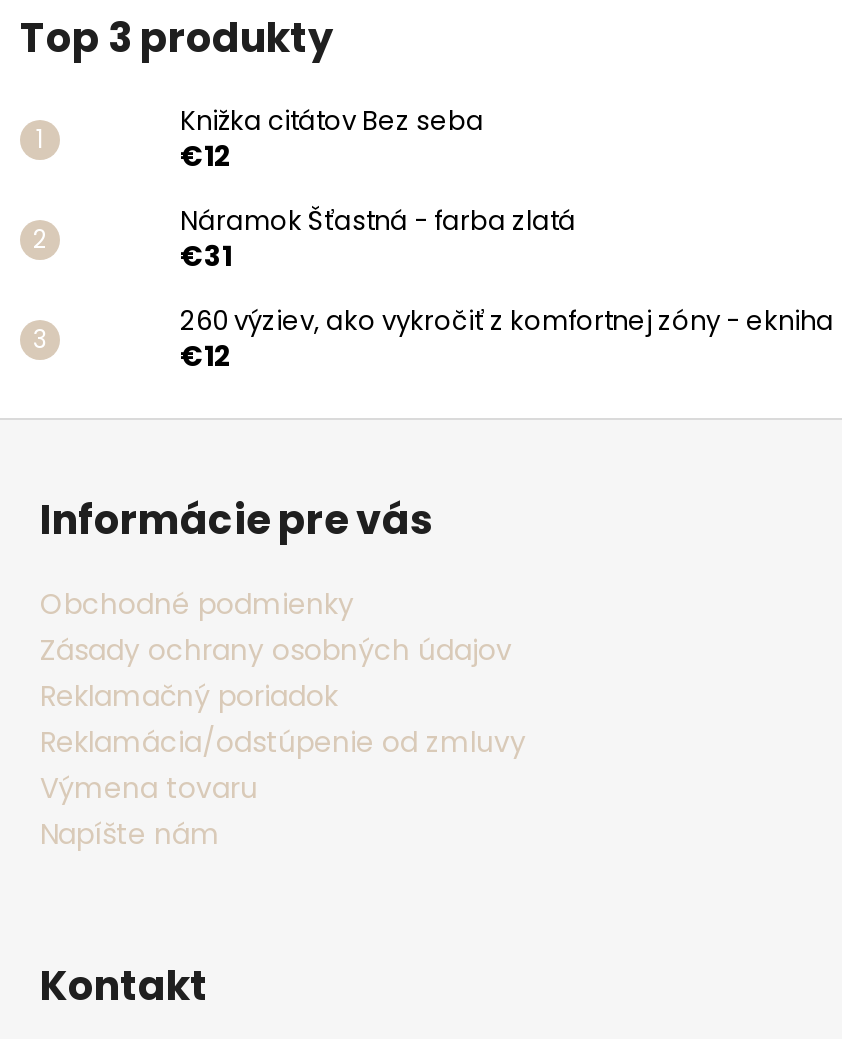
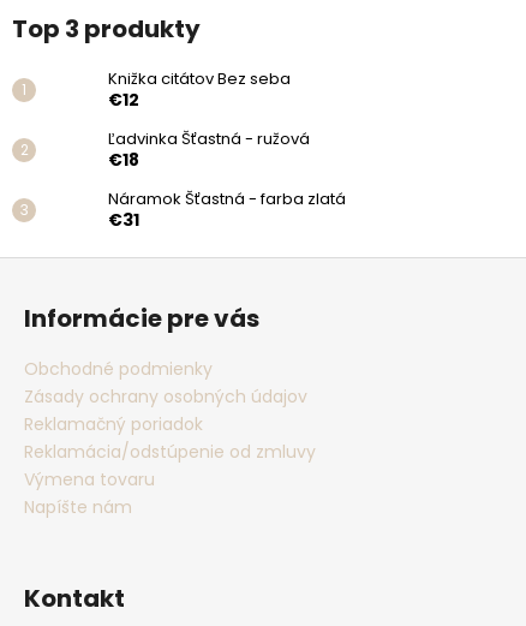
+ Ľadvinka Šťastná - ružová
+ €18

moved down: Náramok Šťastná - farba zlatá | €31

- 260 výziev, ako vykročiť z komfortnej zóny - ekniha
- €12
